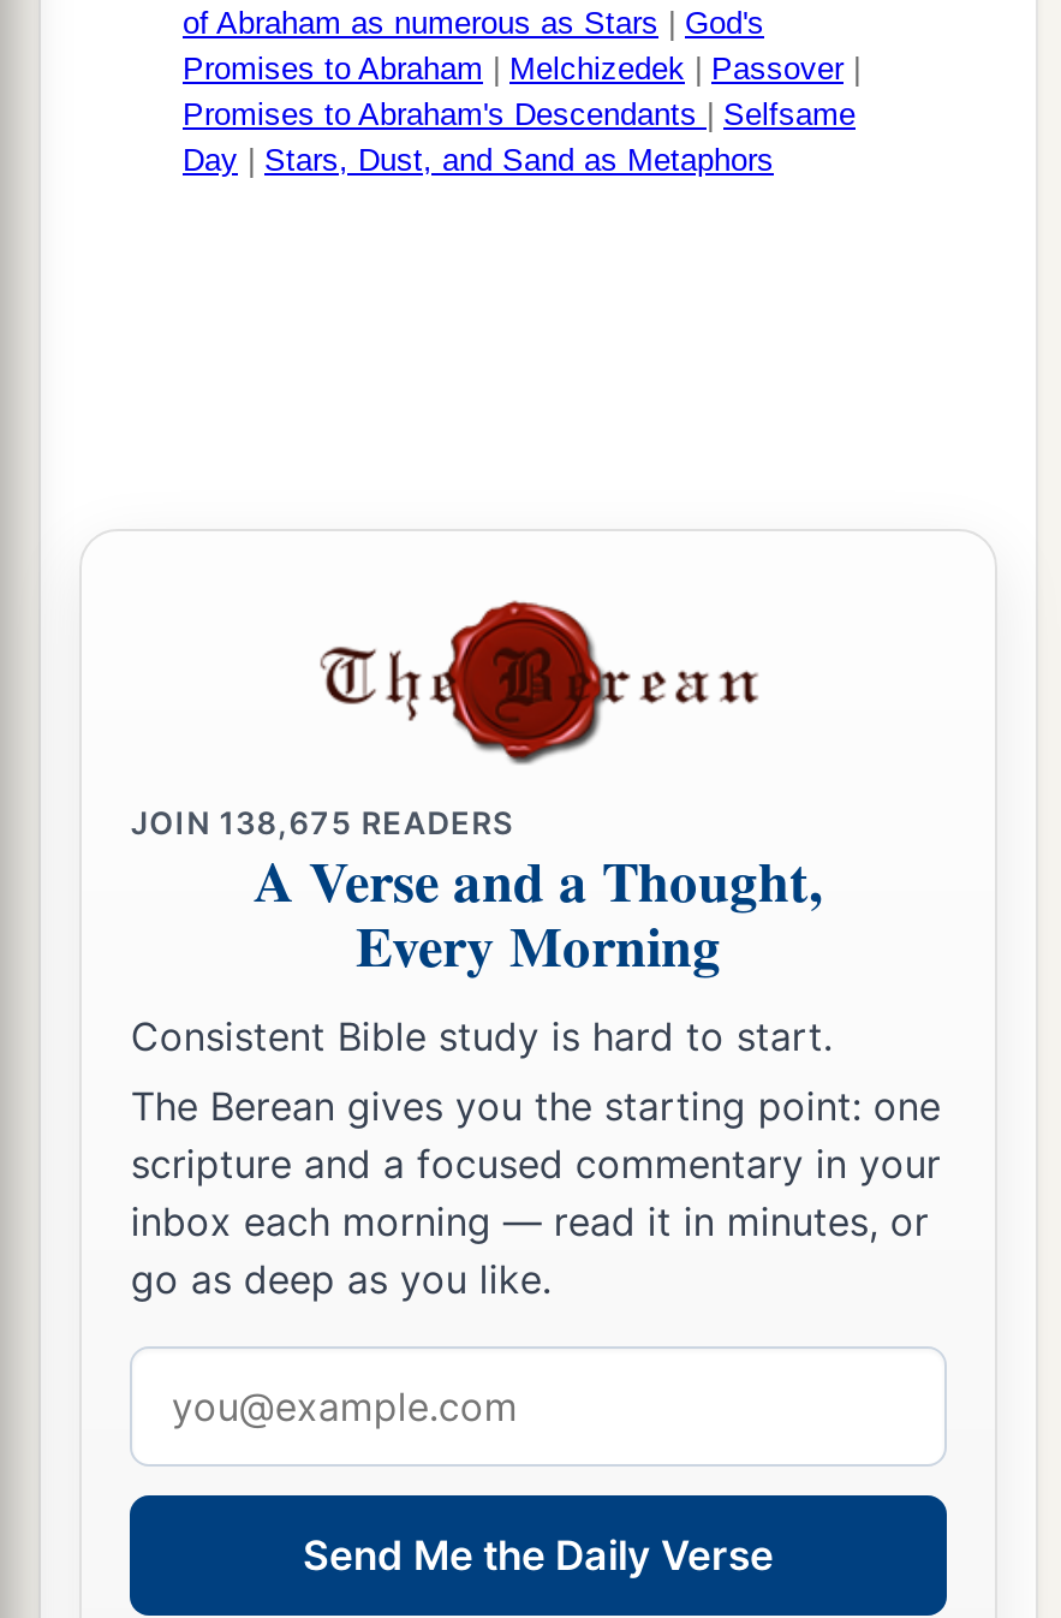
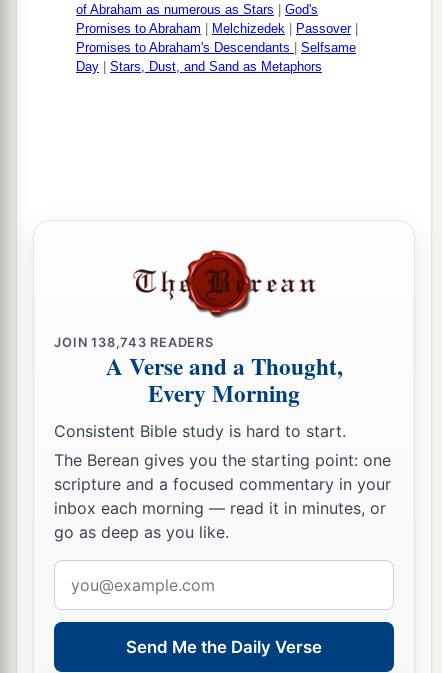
- JOIN 138,675 READERS
+ JOIN 138,743 READERS
